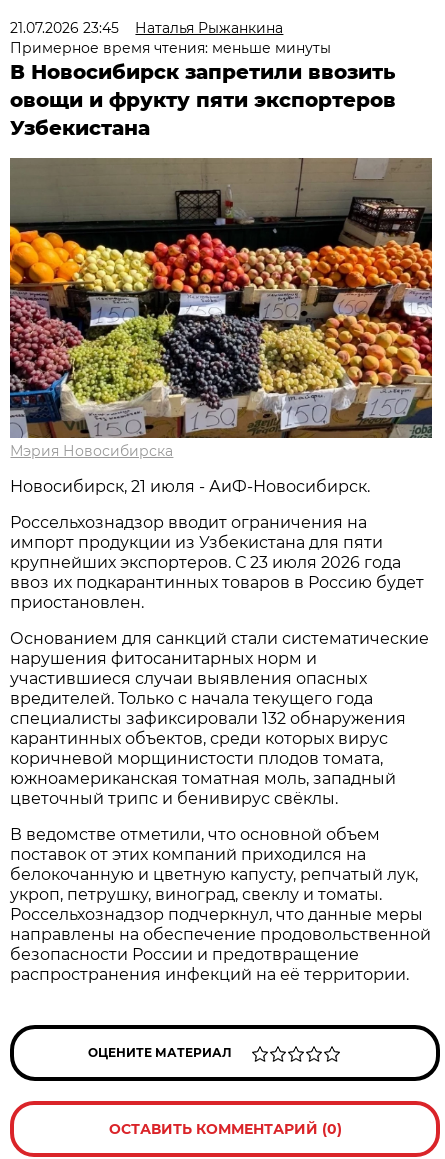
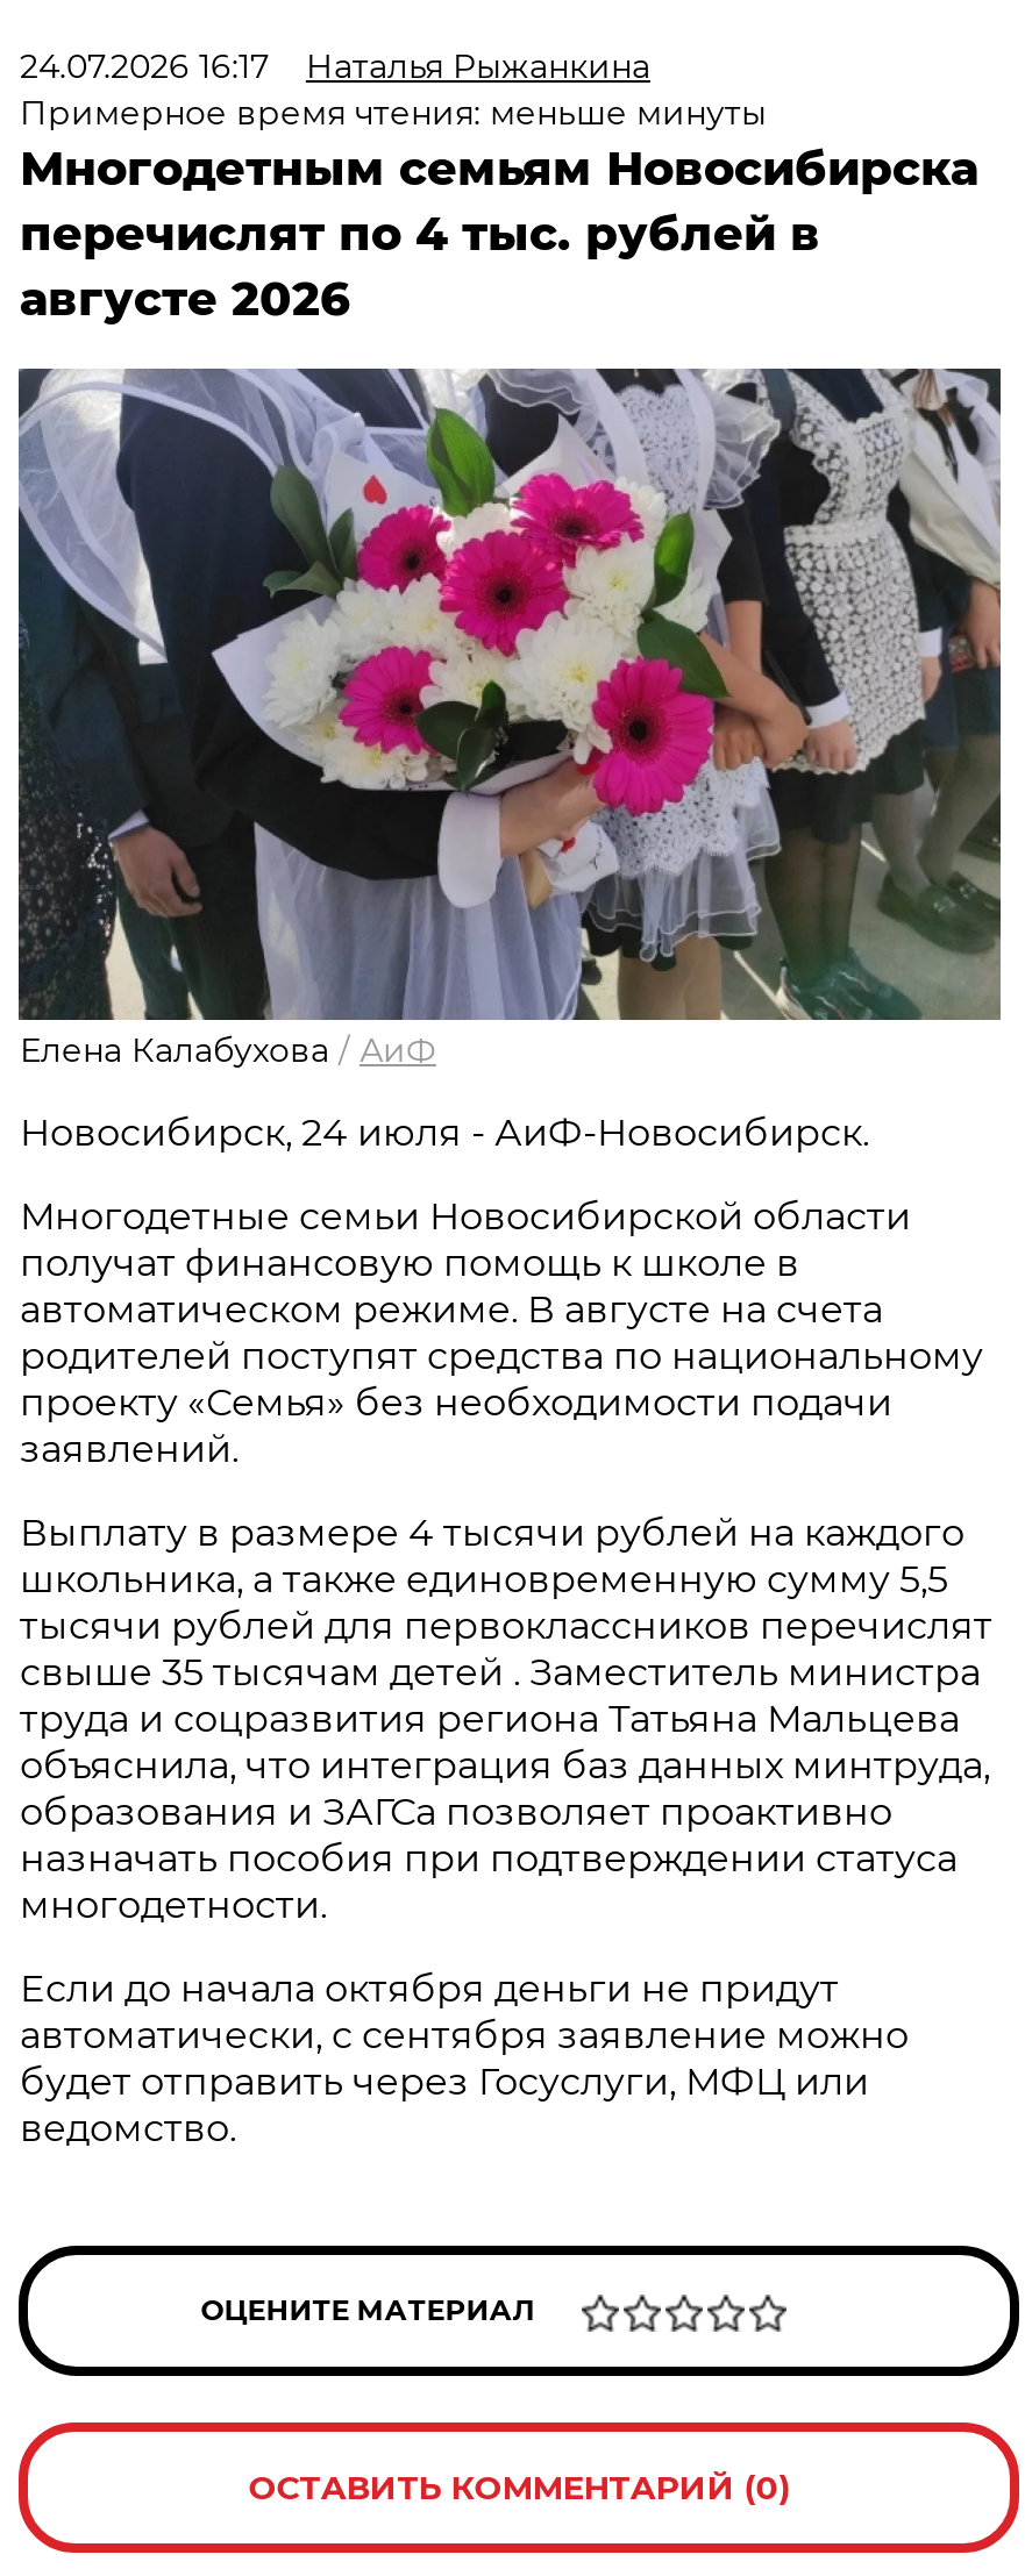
- 21.07.2026 23:45 Наталья Рыжанкина
+ 24.07.2026 16:17 Наталья Рыжанкина

- В Новосибирск запретили ввозить
- овощи и фрукту пяти экспортеров
- Узбекистана
+ Многодетным семьям Новосибирска
+ перечислят по 4 тыс. рублей в
+ августе 2026

- [image]
- Мэрия Новосибирска
+ [image]
+ Елена Калабухова / АиФ

- Новосибирск, 21 июля - АиФ-Новосибирск.
+ Новосибирск, 24 июля - АиФ-Новосибирск.

- Россельхознадзор вводит ограничения на
- импорт продукции из Узбекистана для пяти
- крупнейших экспортеров. С 23 июля 2026 года
- ввоз их подкарантинных товаров в Россию будет
- приостановлен.
+ Многодетные семьи Новосибирской области
+ получат финансовую помощь к школе в
+ автоматическом режиме. В августе на счета
+ родителей поступят средства по национальному
+ проекту «Семья» без необходимости подачи
+ заявлений.

- Основанием для санкций стали систематические
- нарушения фитосанитарных норм и
- участившиеся случаи выявления опасных
- вредителей. Только с начала текущего года
- специалисты зафиксировали 132 обнаружения
- карантинных объектов, среди которых вирус
- коричневой морщинистости плодов томата,
- южноамериканская томатная моль, западный
- цветочный трипс и бенивирус свёклы.
+ Выплату в размере 4 тысячи рублей на каждого
+ школьника, а также единовременную сумму 5,5
+ тысячи рублей для первоклассников перечислят
+ свыше 35 тысячам детей . Заместитель министра
+ труда и соцразвития региона Татьяна Мальцева
+ объяснила, что интеграция баз данных минтруда,
+ образования и ЗАГСа позволяет проактивно
+ назначать пособия при подтверждении статуса
+ многодетности.

- В ведомстве отметили, что основной объем
- поставок от этих компаний приходился на
- белокочанную и цветную капусту, репчатый лук,
- укроп, петрушку, виноград, свеклу и томаты.
- Россельхознадзор подчеркнул, что данные меры
- направлены на обеспечение продовольственной
- безопасности России и предотвращение
- распространения инфекций на её территории.
+ Если до начала октября деньги не придут
+ автоматически, с сентября заявление можно
+ будет отправить через Госуслуги, МФЦ или
+ ведомство.
